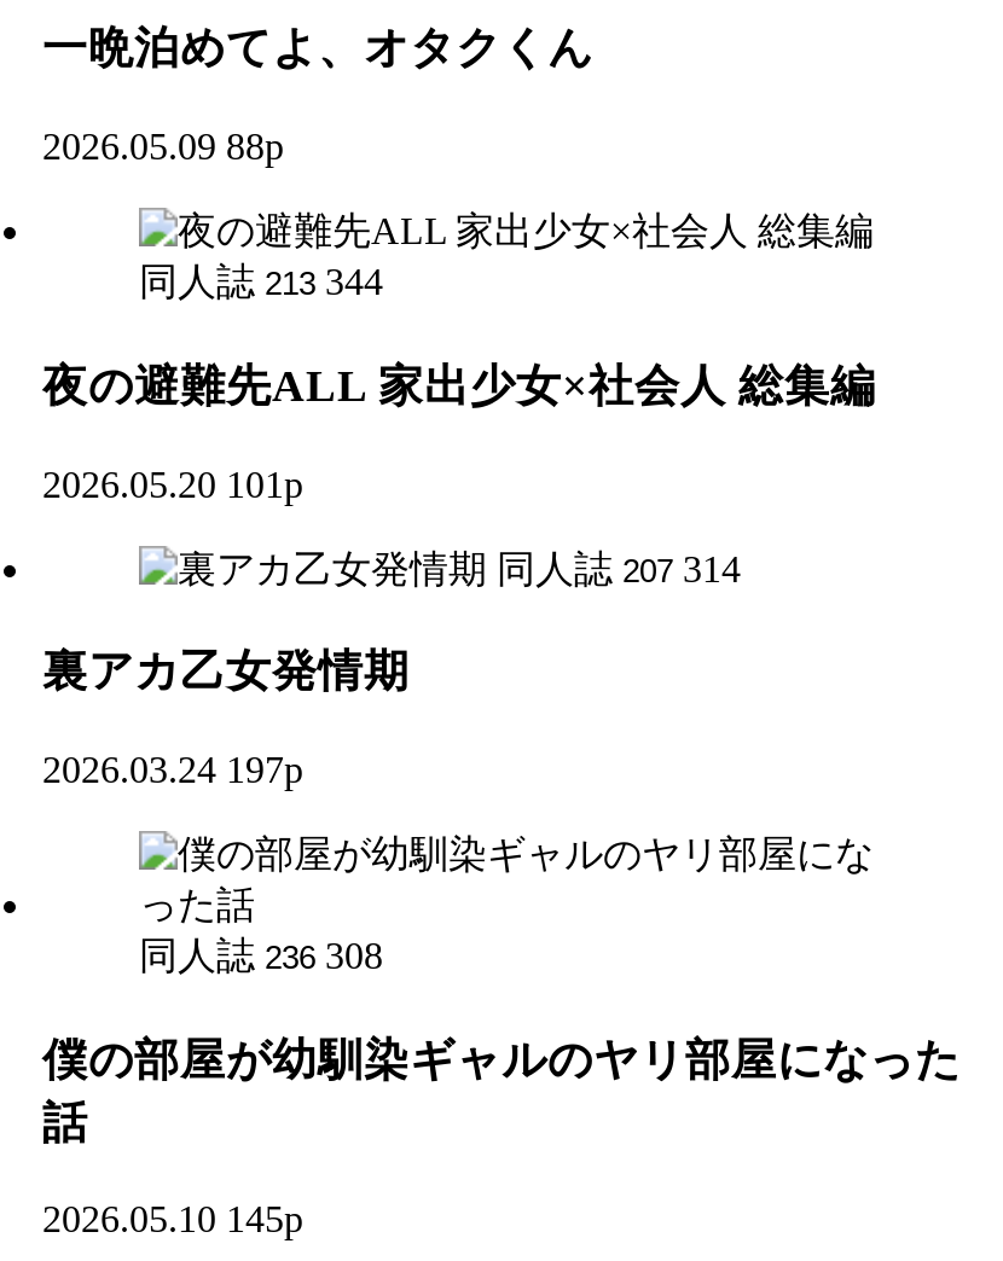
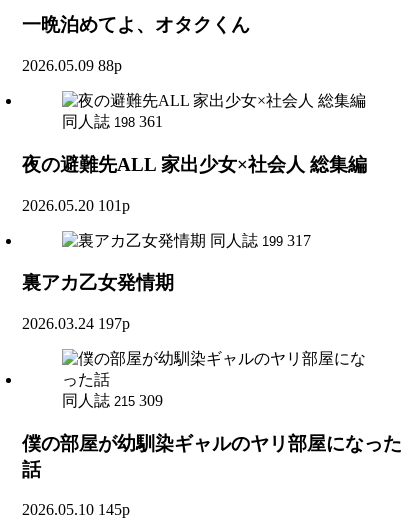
- 同人誌 213 344
+ 同人誌 198 361

- 同人誌 207 314
+ 同人誌 199 317

- 同人誌 236 308
+ 同人誌 215 309
